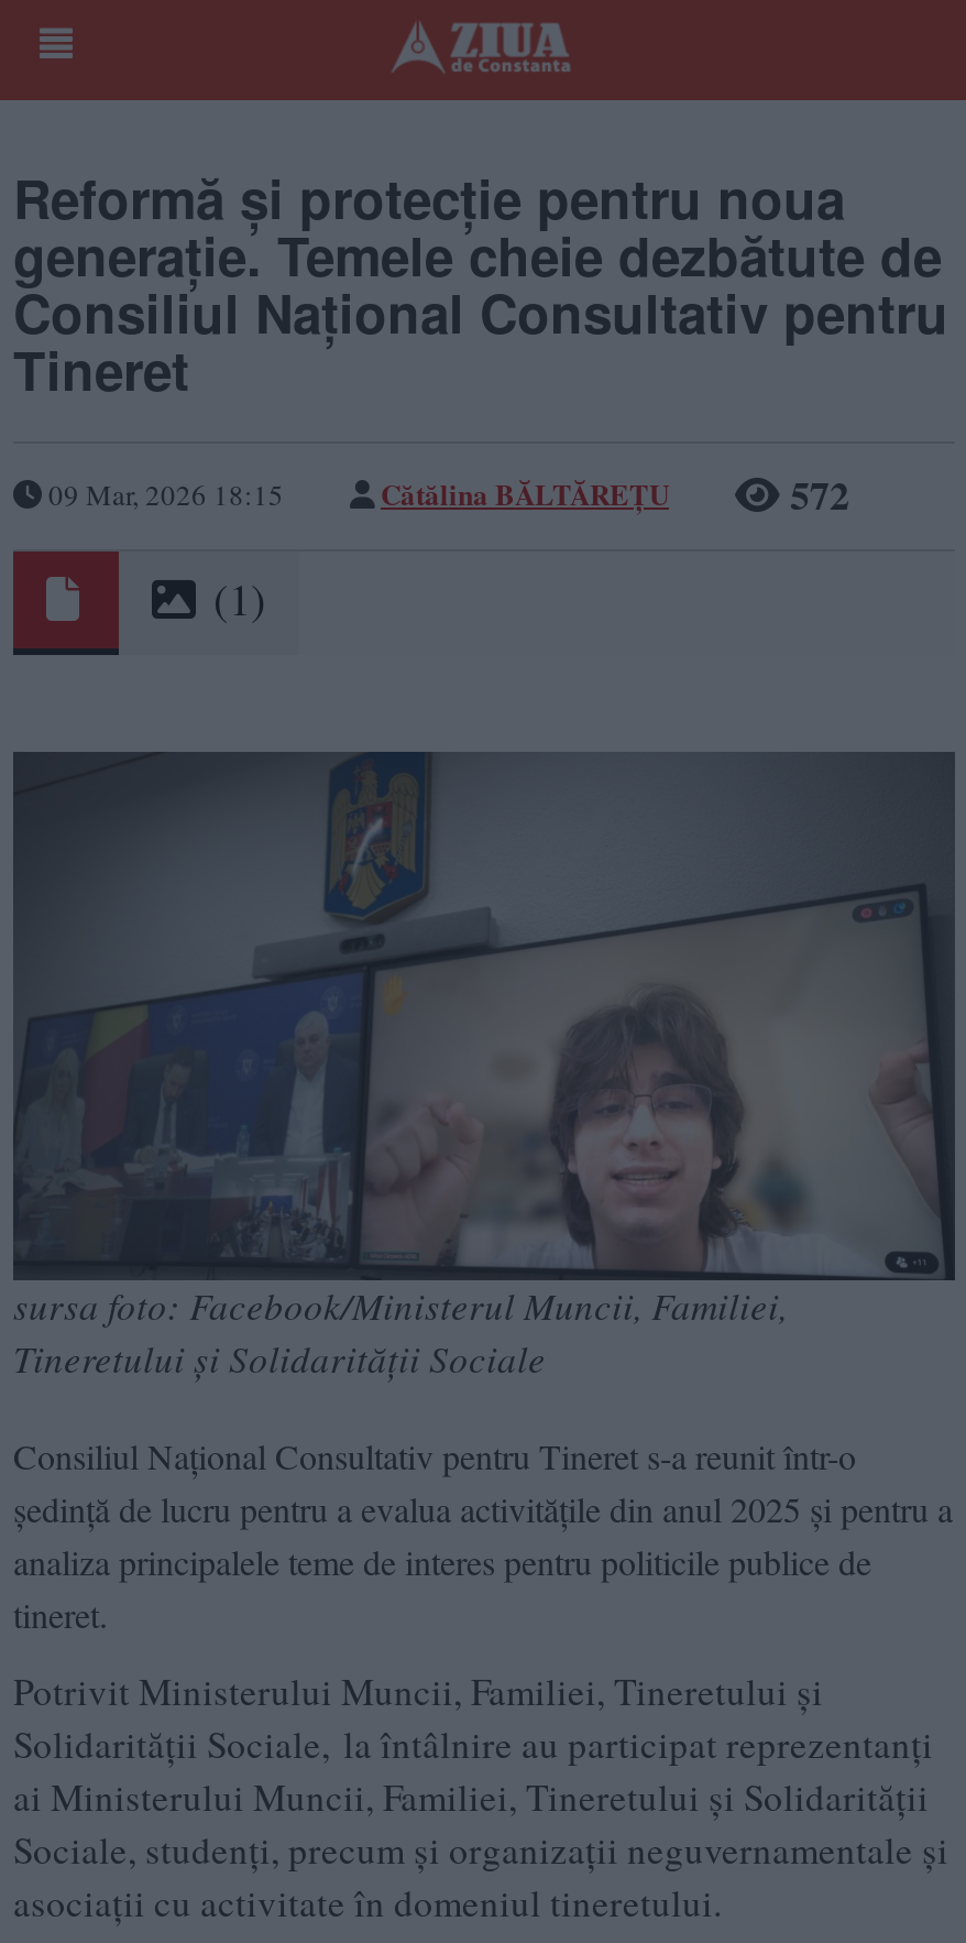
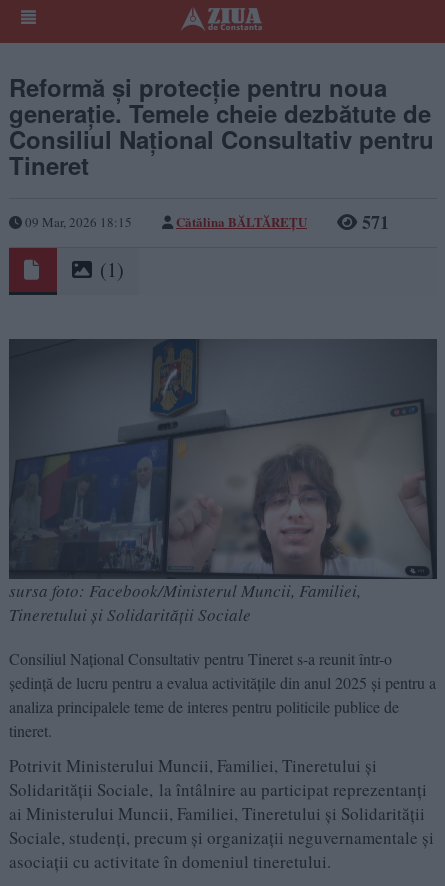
- 572
+ 571
